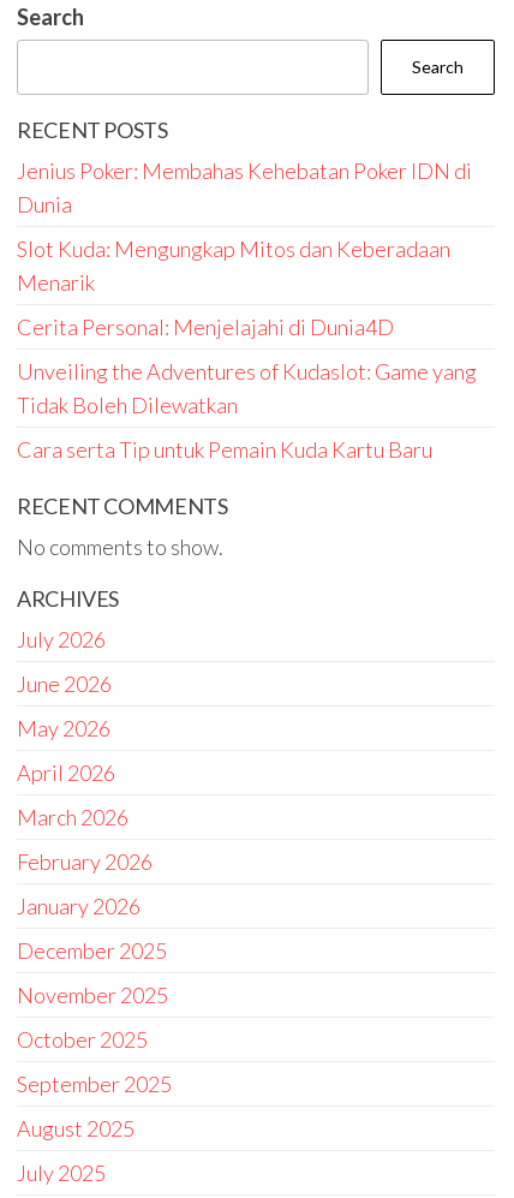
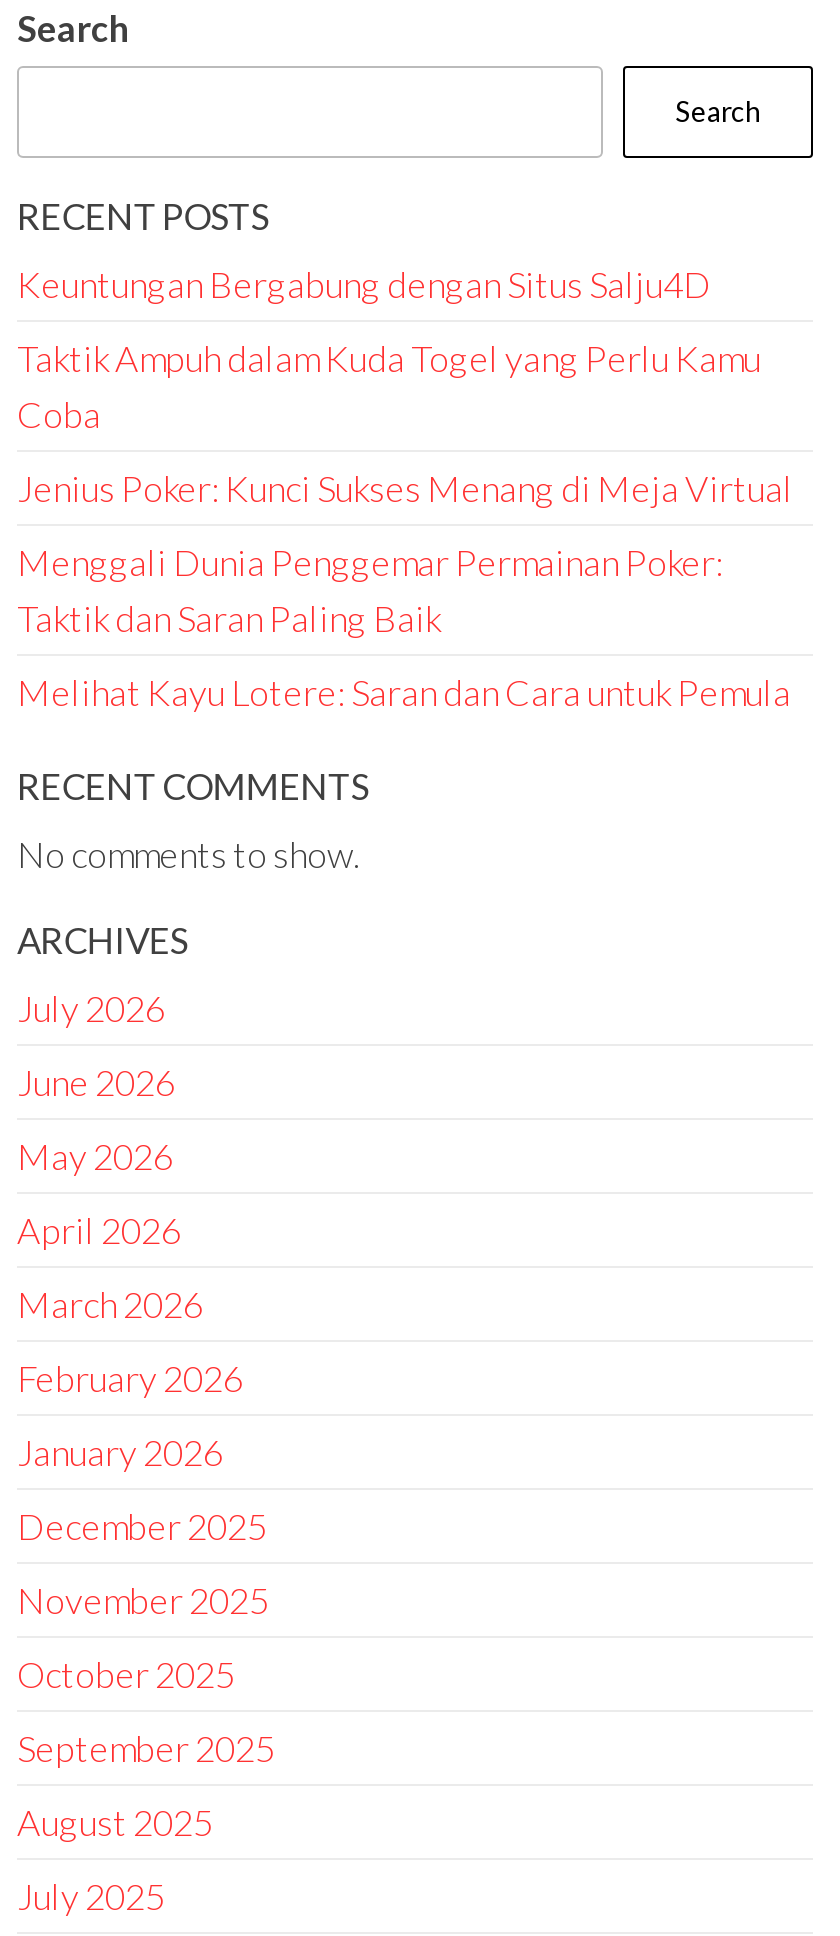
- Jenius Poker: Membahas Kehebatan Poker IDN di
- Dunia
+ Keuntungan Bergabung dengan Situs Salju4D

- Slot Kuda: Mengungkap Mitos dan Keberadaan
- Menarik
+ Taktik Ampuh dalam Kuda Togel yang Perlu Kamu
+ Coba

- Cerita Personal: Menjelajahi di Dunia4D
+ Jenius Poker: Kunci Sukses Menang di Meja Virtual

- Unveiling the Adventures of Kudaslot: Game yang
- Tidak Boleh Dilewatkan
+ Menggali Dunia Penggemar Permainan Poker:
+ Taktik dan Saran Paling Baik

- Cara serta Tip untuk Pemain Kuda Kartu Baru
+ Melihat Kayu Lotere: Saran dan Cara untuk Pemula
